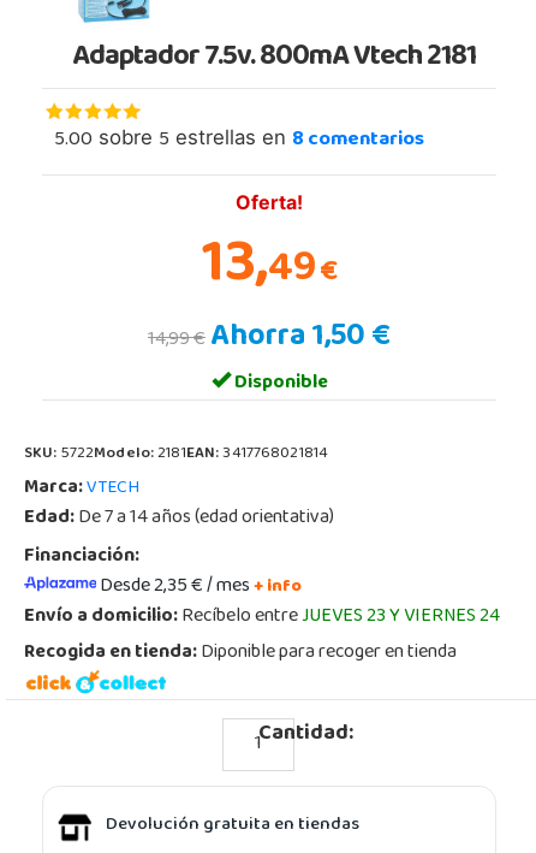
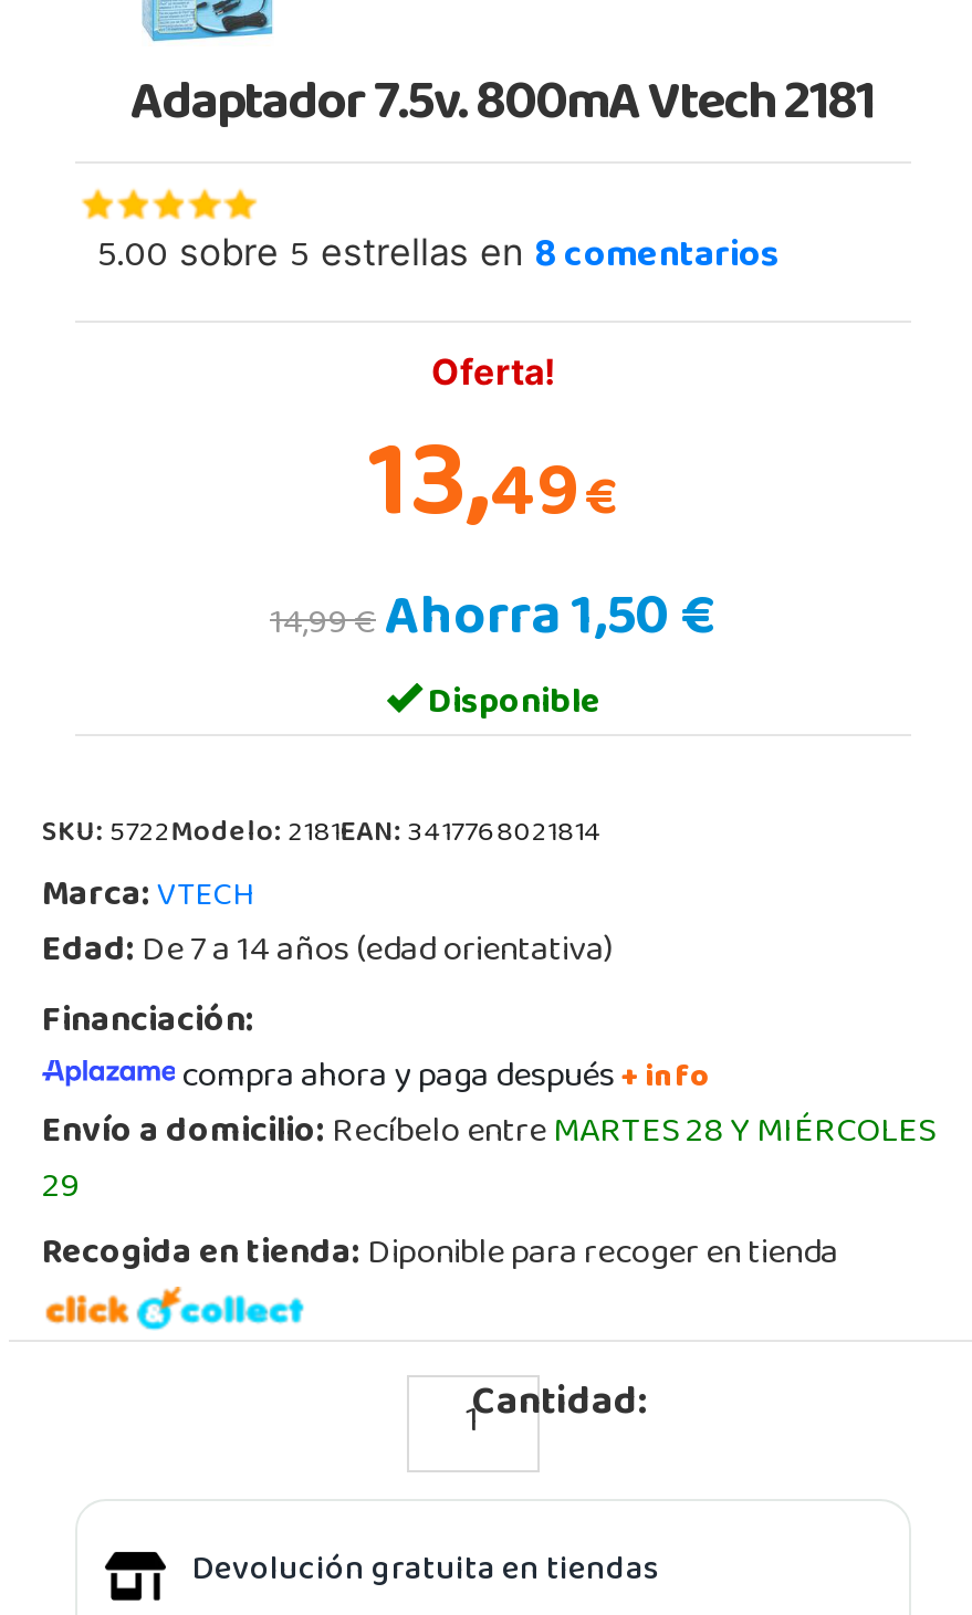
- Desde 2,35 € / mes+ info
- Envío a domicilio: Recíbelo entreJUEVES 23 Y VIERNES 24
+ compra ahora y paga después + info
+ Envío a domicilio: Recíbelo entreMARTES 28 Y MIÉRCOLES
+ 29
